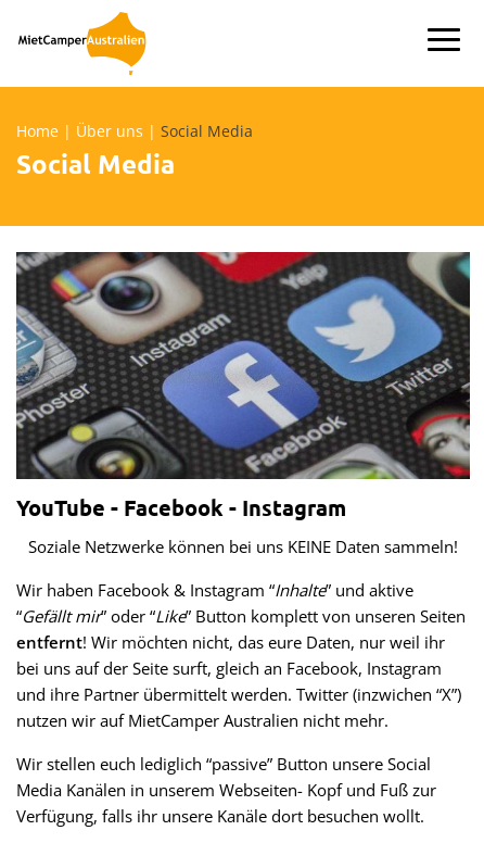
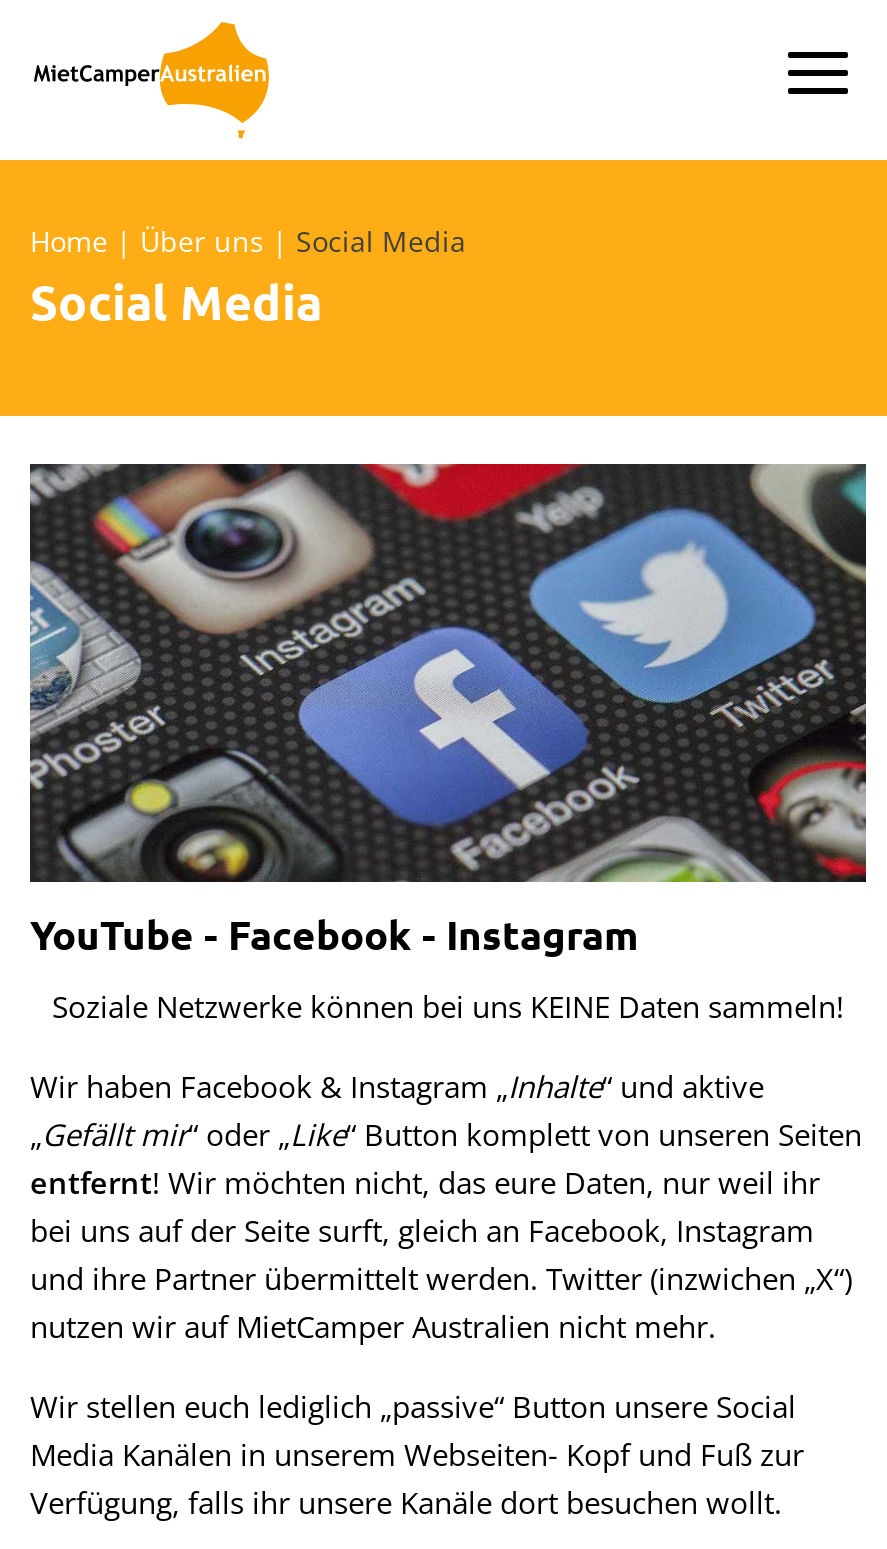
- Wir haben Facebook & Instagram “Inhalte” und aktive
- “Gefällt mir” oder “Like” Button komplett von unseren Seiten
+ Wir haben Facebook & Instagram „Inhalte“ und aktive
+ „Gefällt mir“ oder „Like“ Button komplett von unseren Seiten

- und ihre Partner übermittelt werden. Twitter (inzwichen “X”)
+ und ihre Partner übermittelt werden. Twitter (inzwichen „X“)

- Wir stellen euch lediglich “passive” Button unsere Social
+ Wir stellen euch lediglich „passive“ Button unsere Social
